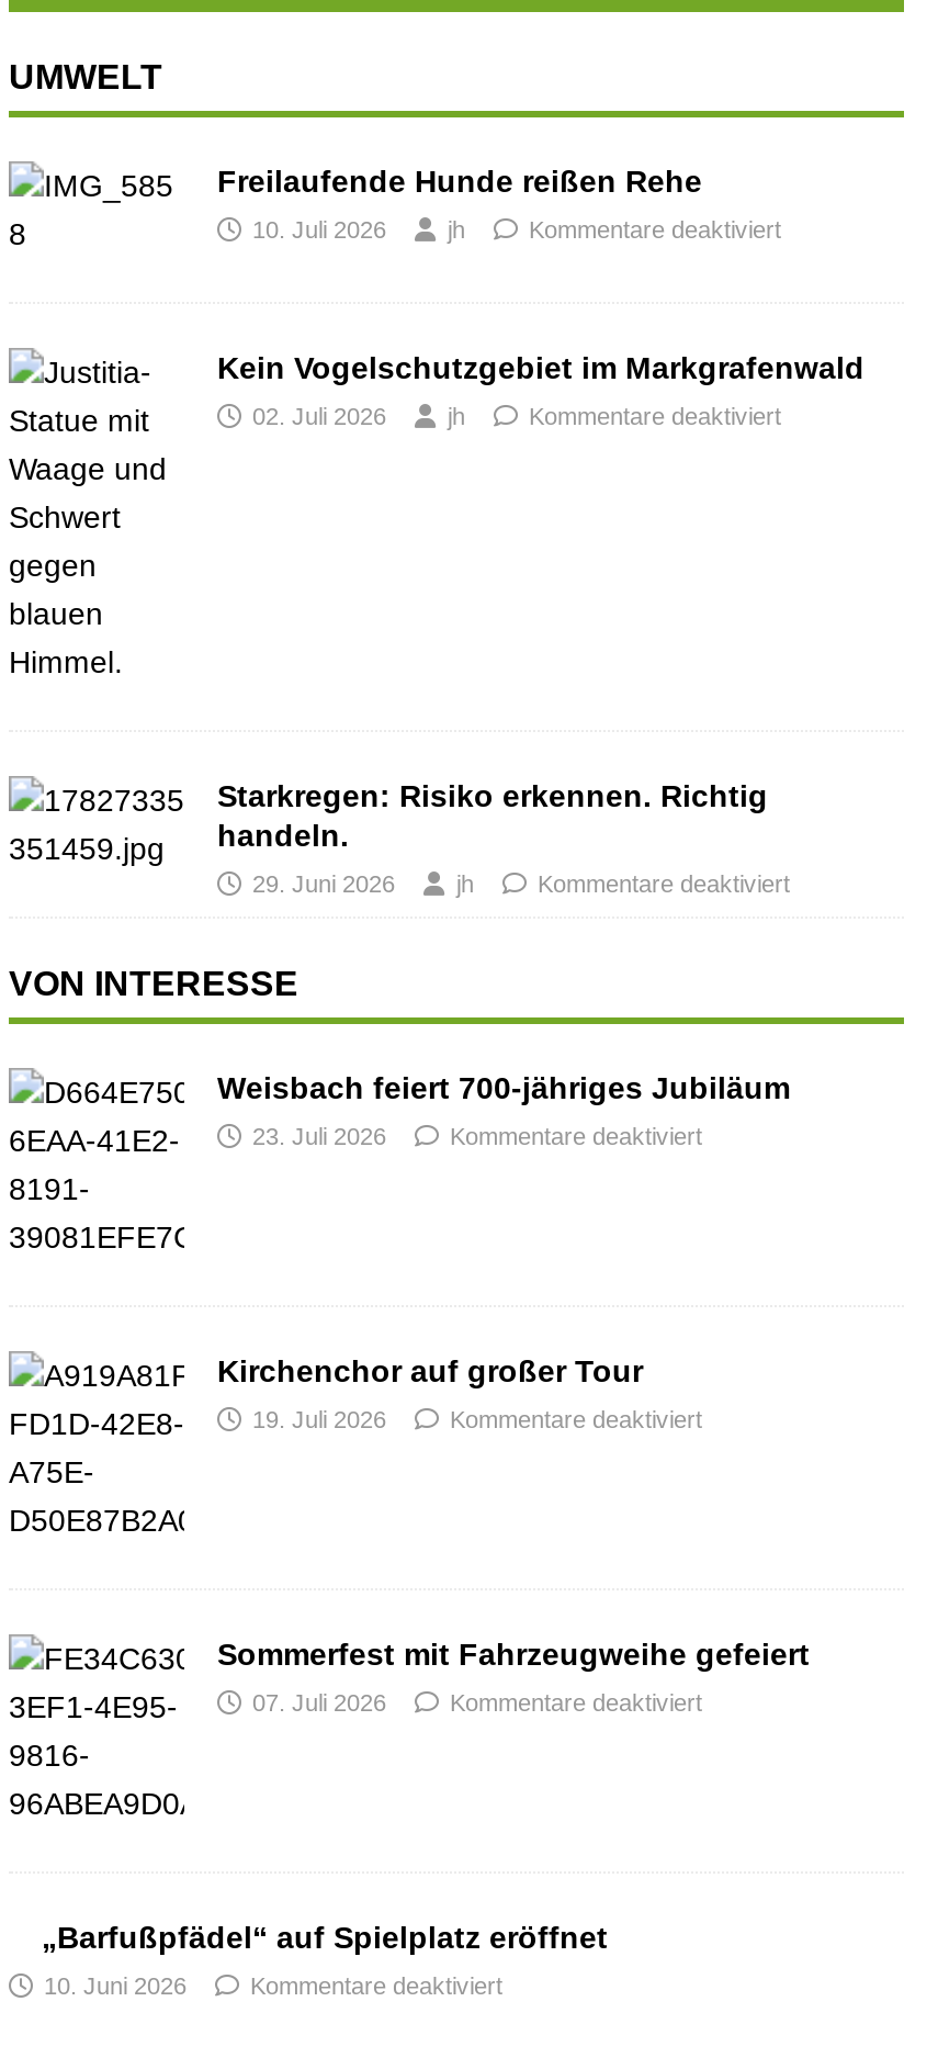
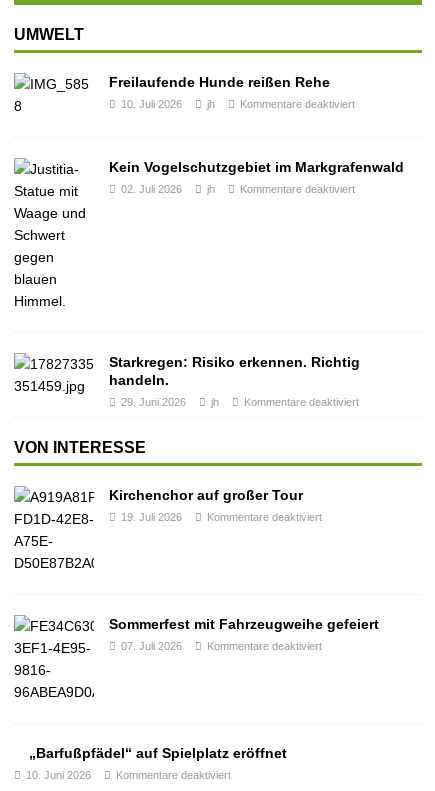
- Weisbach feiert 700-jähriges Jubiläum
- 23. Juli 2026
- Kommentare deaktiviert
